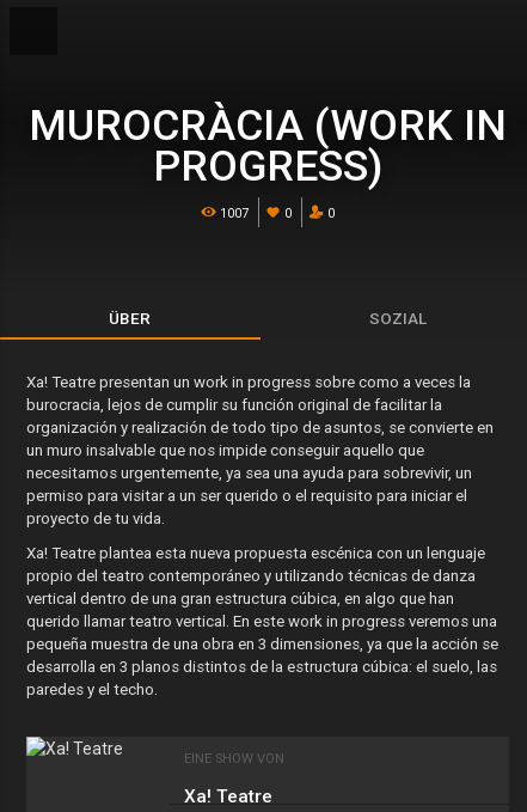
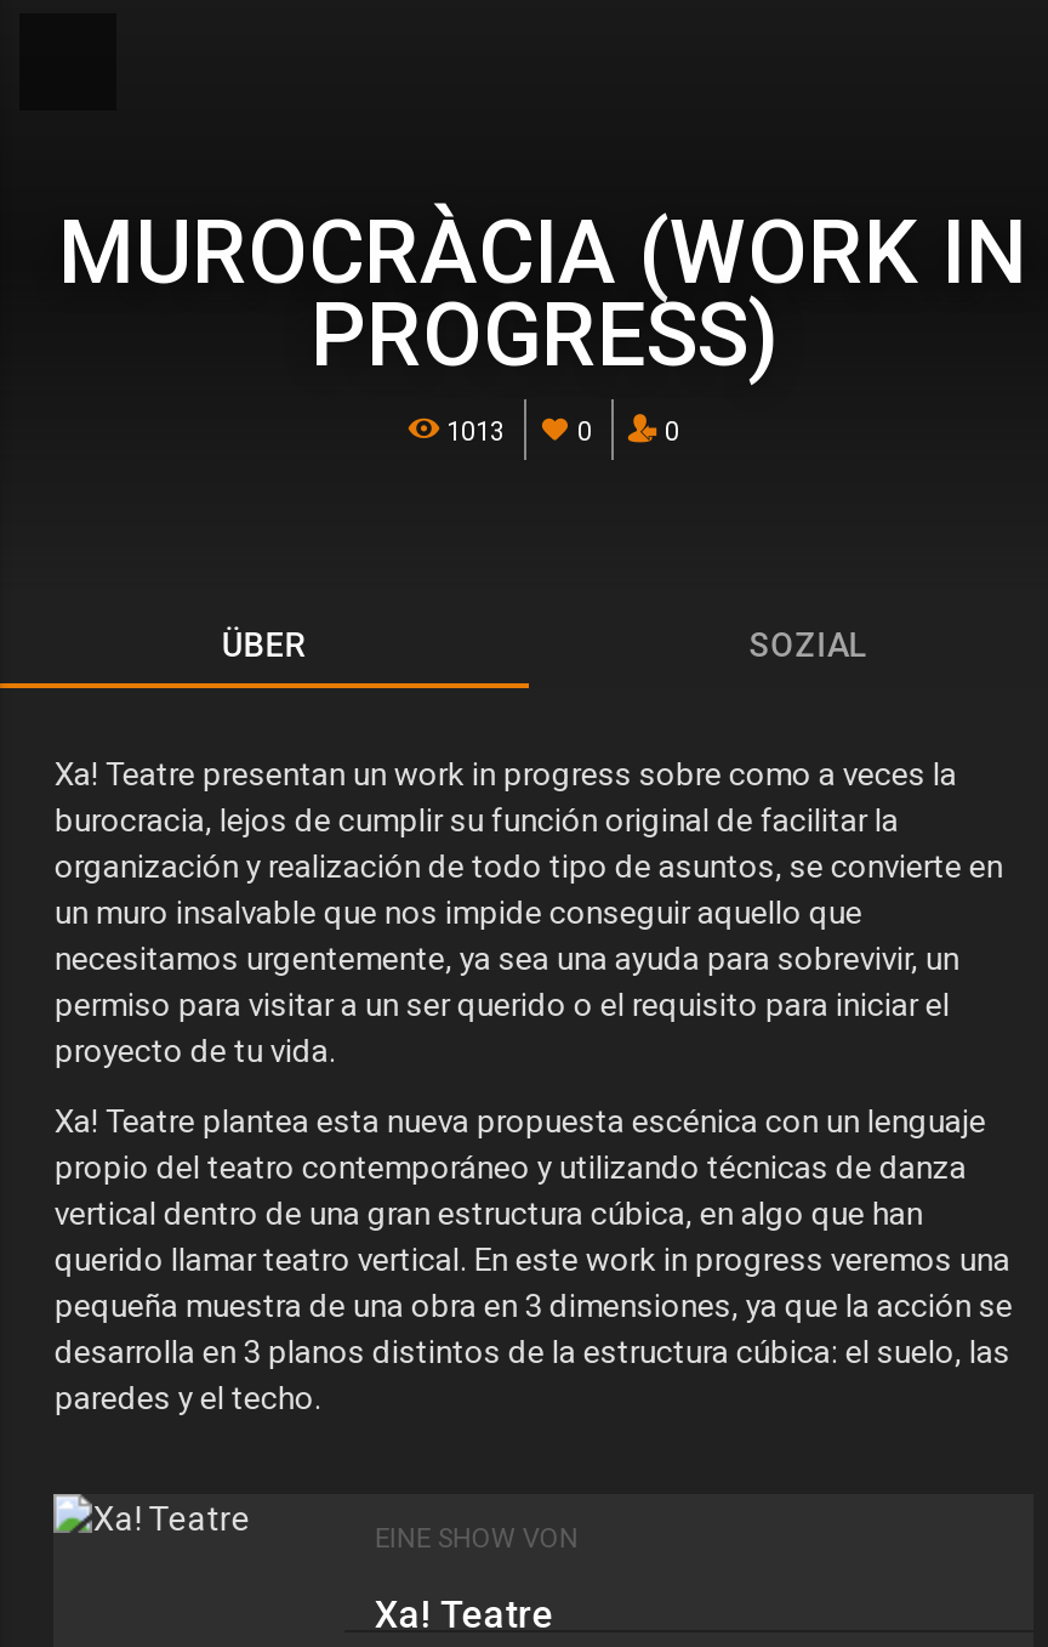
- 1007
+ 1013
